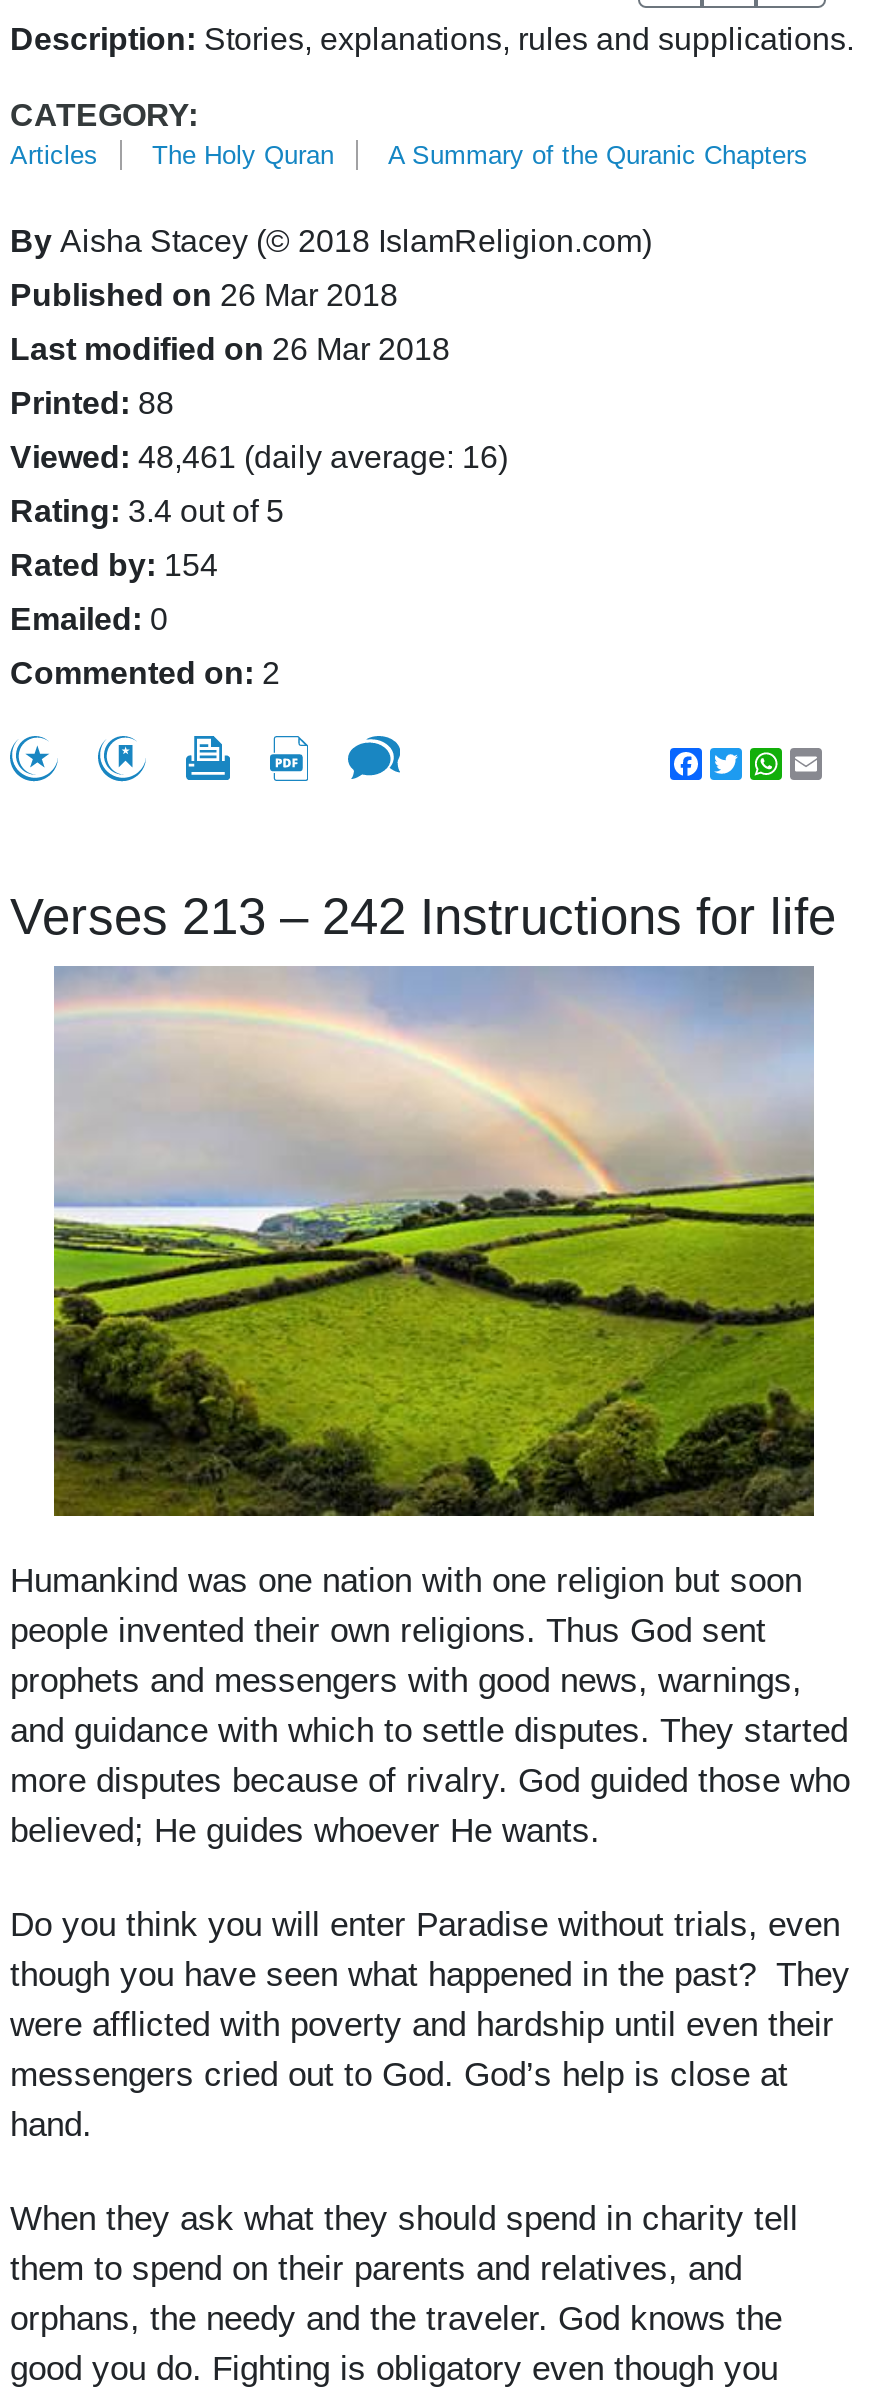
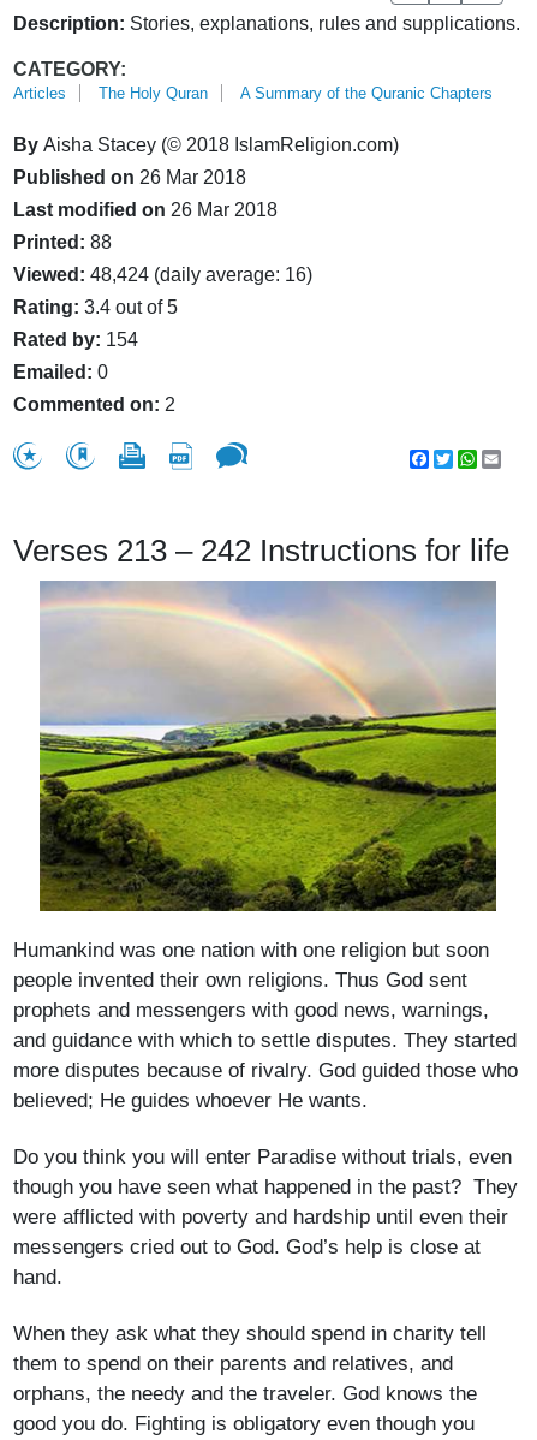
- Viewed: 48,461 (daily average: 16)
+ Viewed: 48,424 (daily average: 16)
